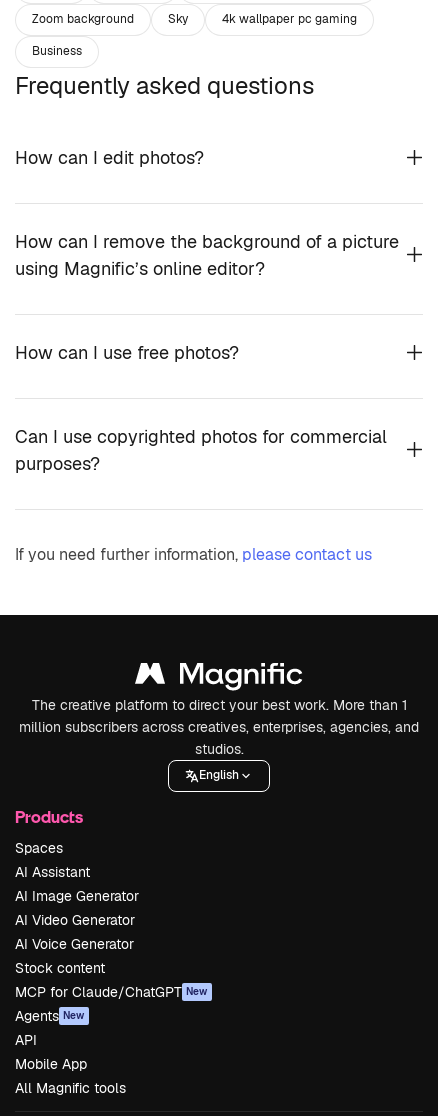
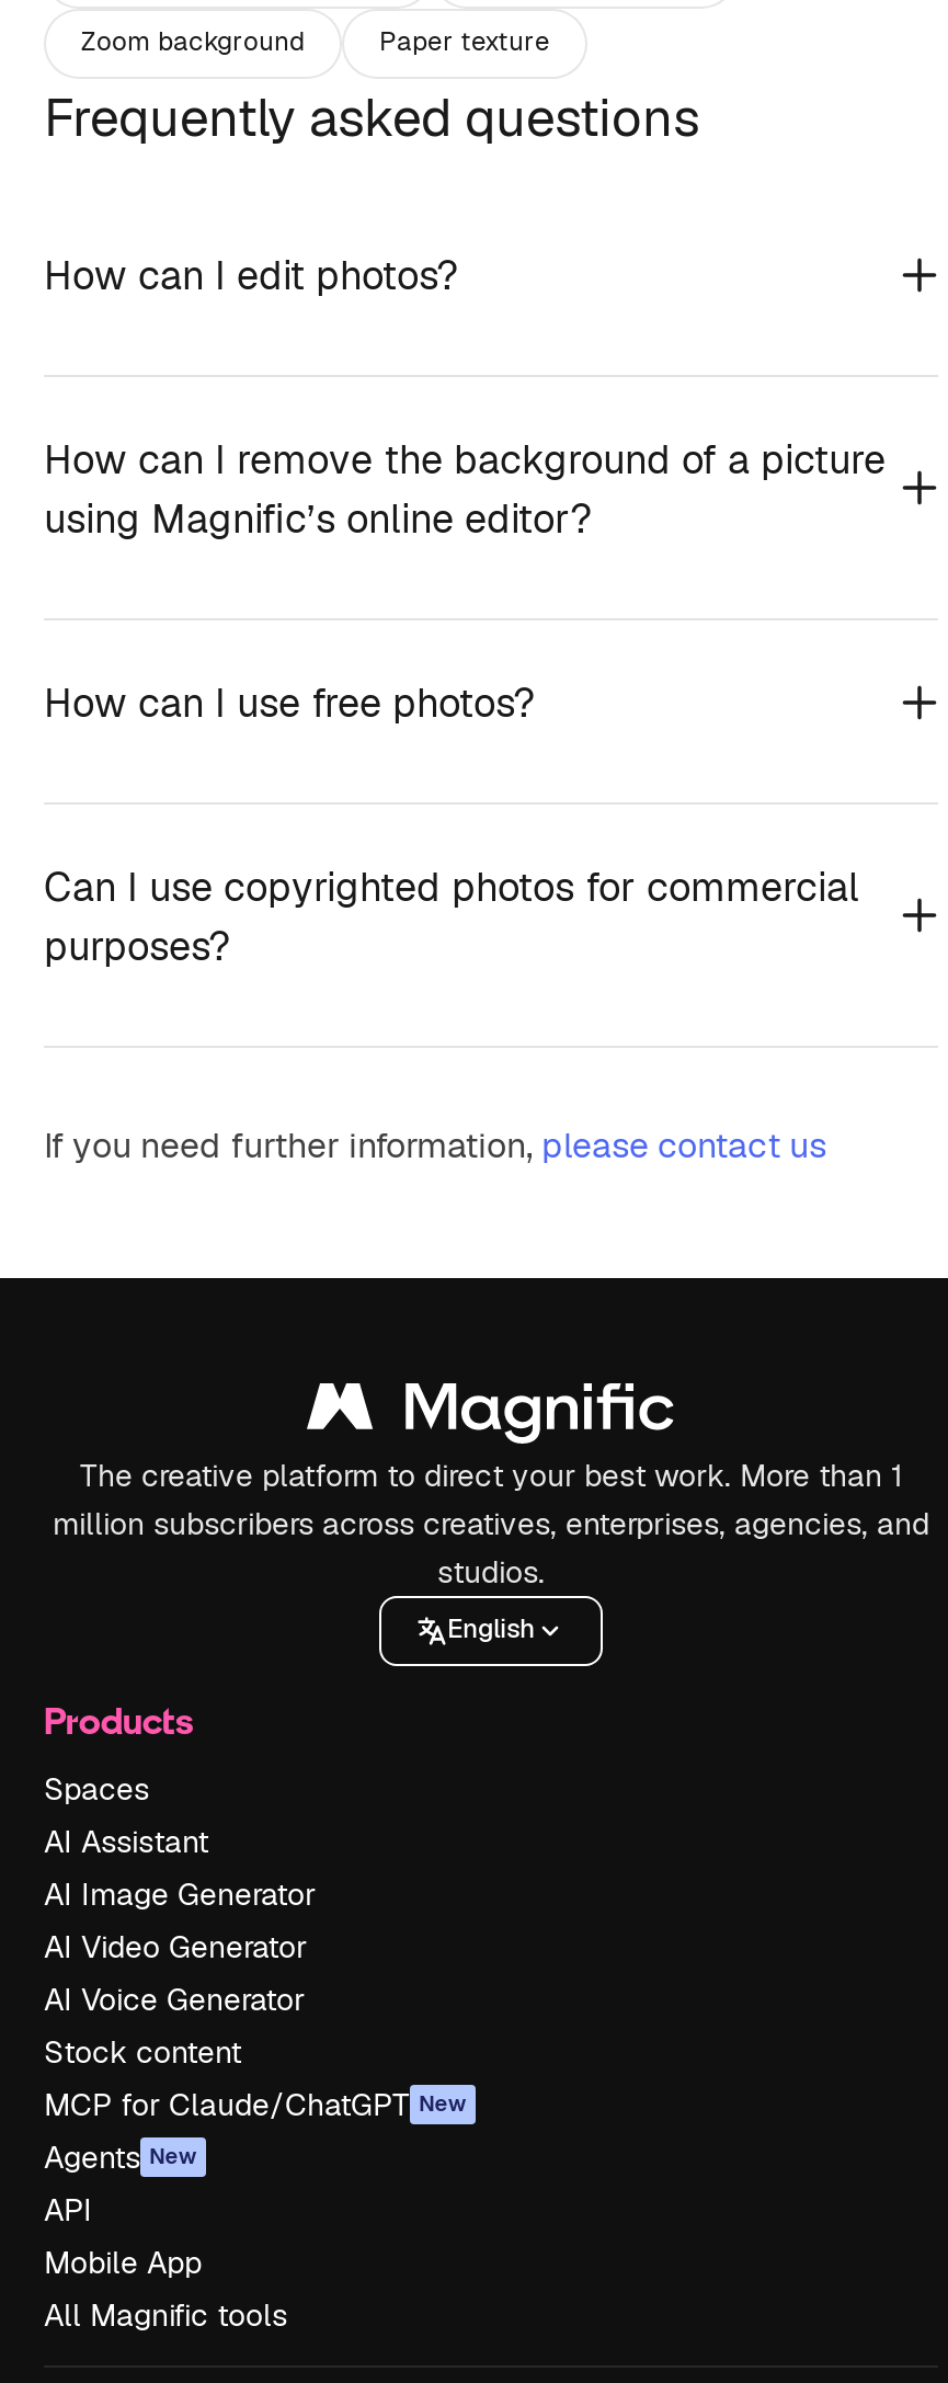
- Sky
- 4k wallpaper pc gaming
- Business
+ Paper texture
